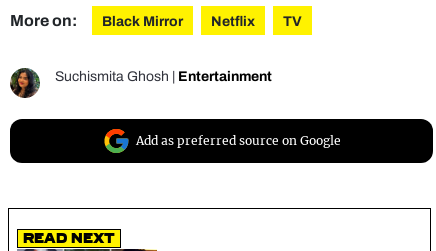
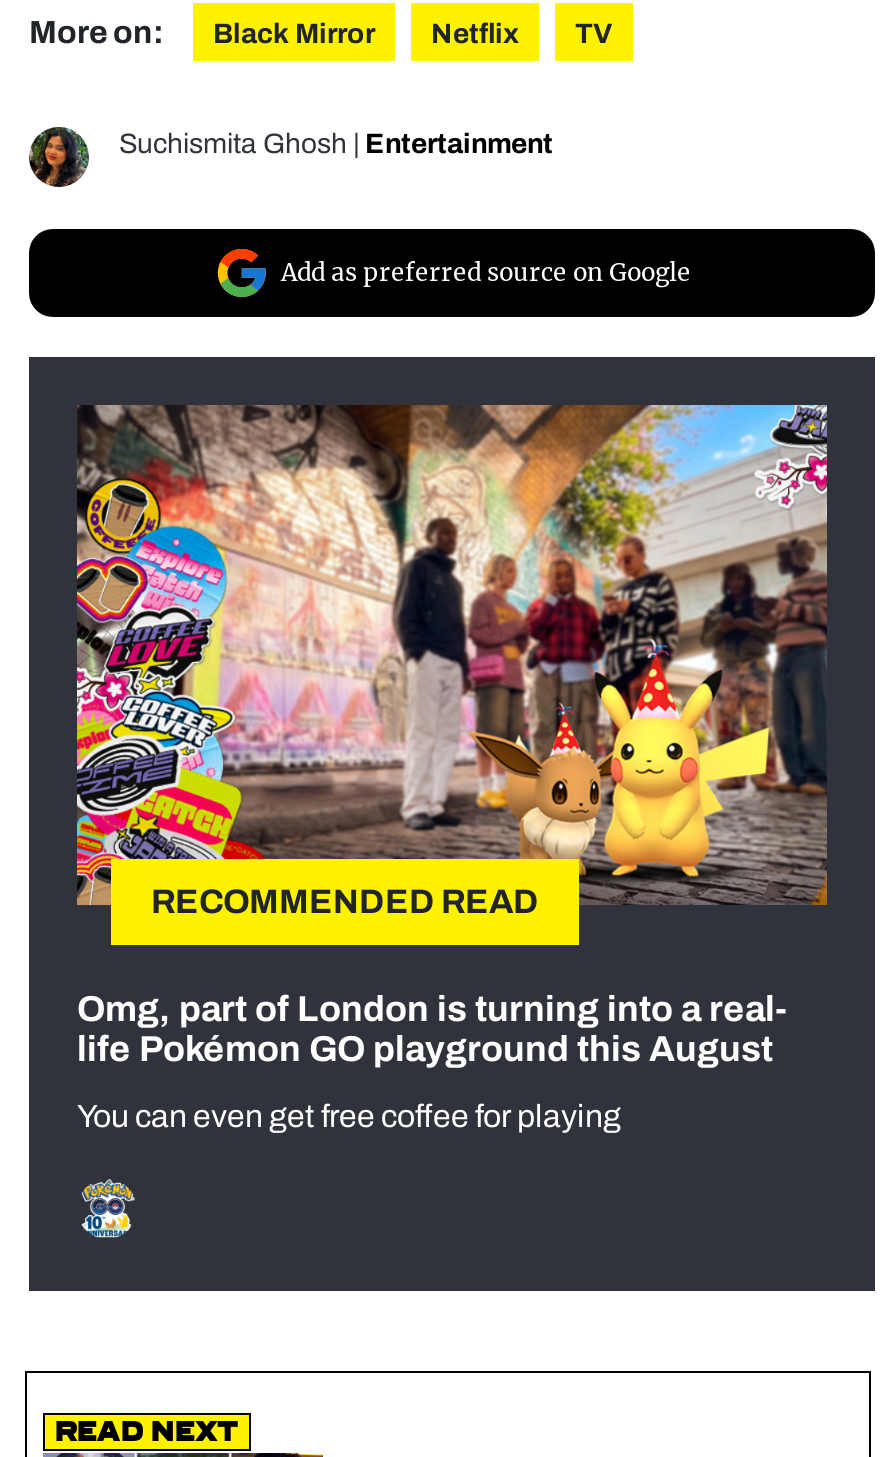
+ [image]
+ RECOMMENDED READ
+ Omg, part of London is turning into a real-
+ life Pokémon GO playground this August
+ You can even get free coffee for playing
